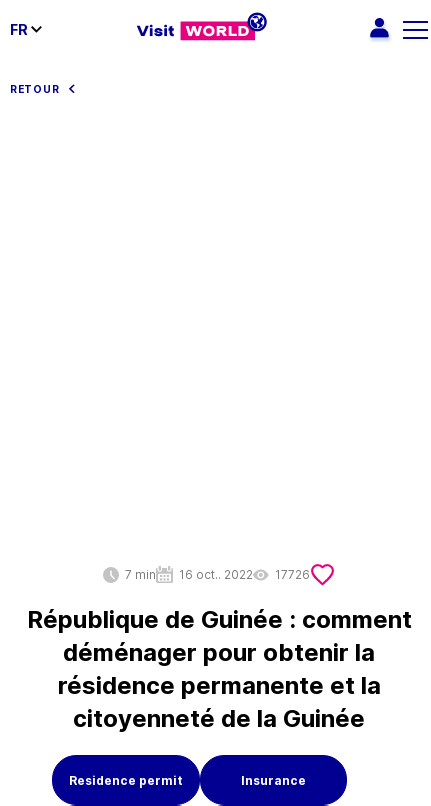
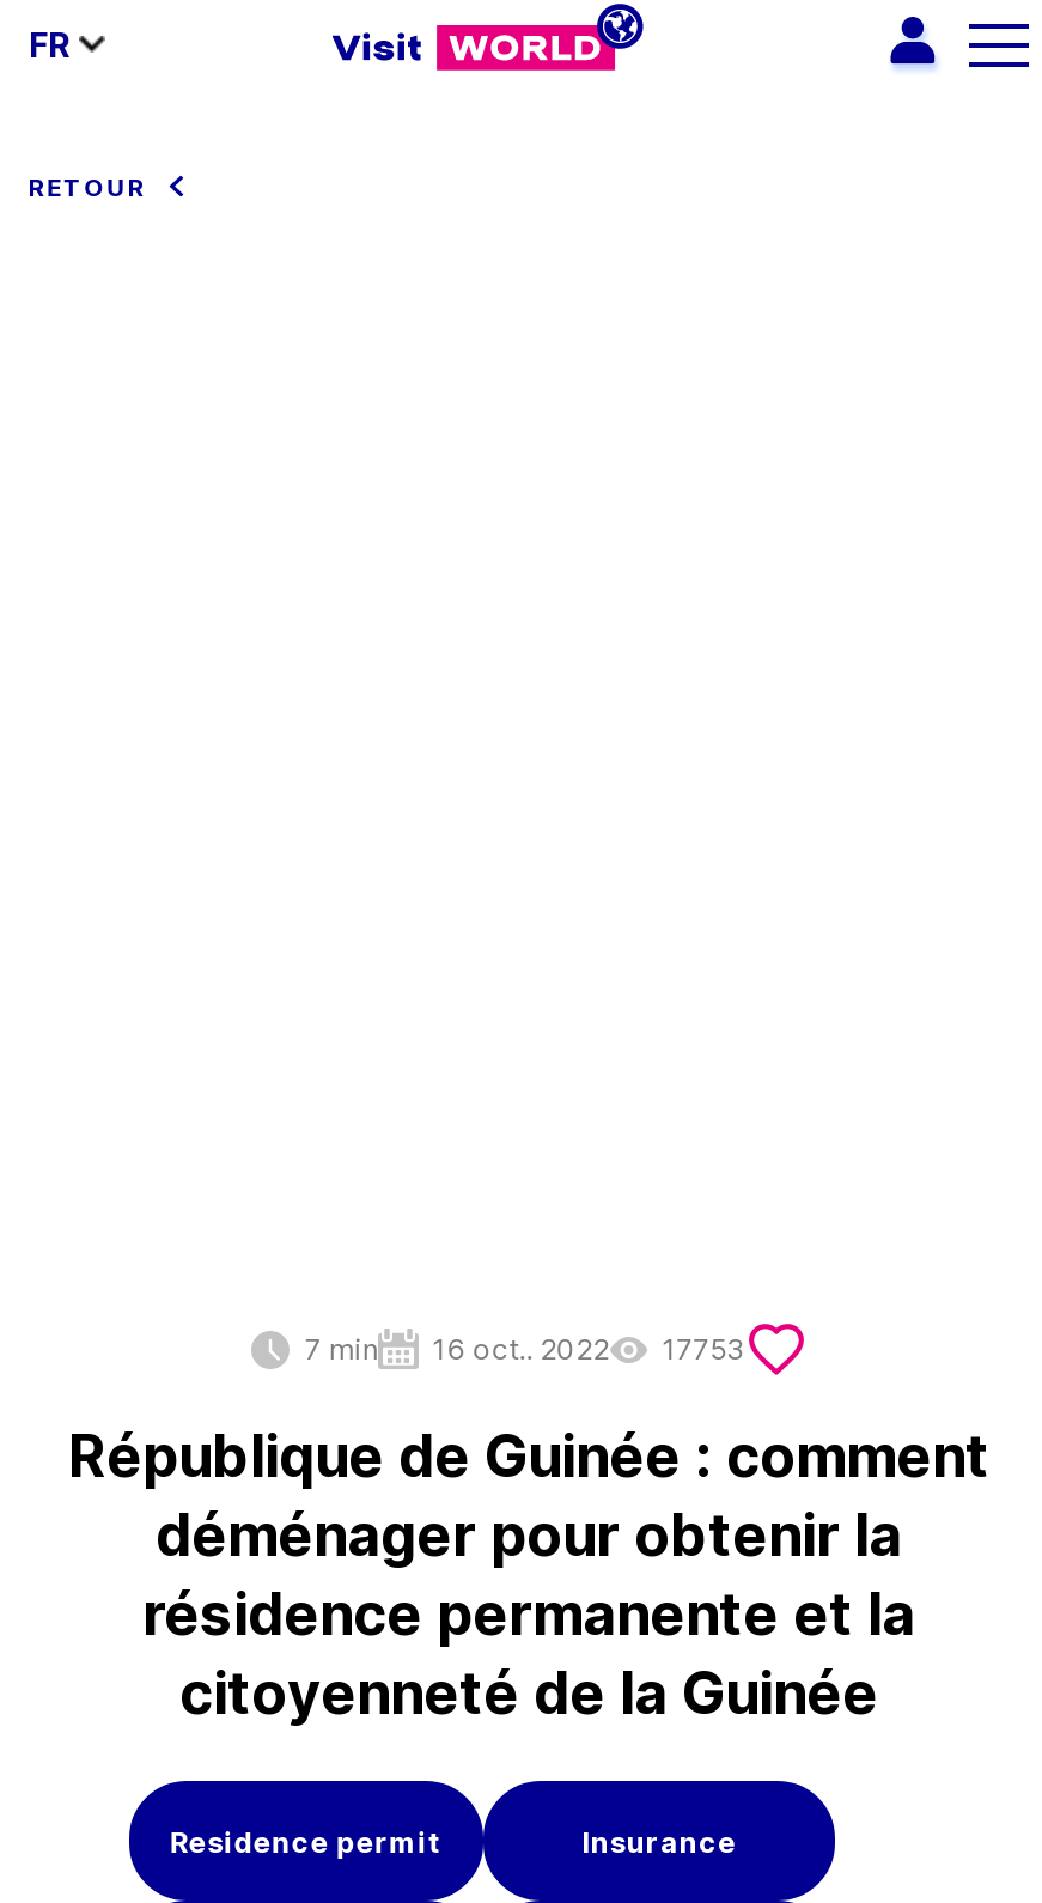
- 7 min 16 oct.. 2022 17726
+ 7 min 16 oct.. 2022 17753
